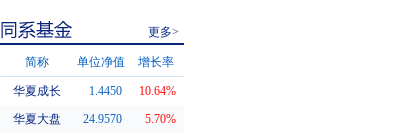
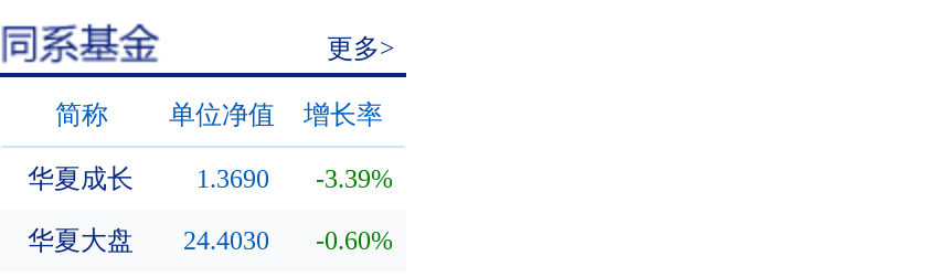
- 1.4450
+ 1.3690

- 10.64%
+ -3.39%

- 24.9570
+ 24.4030

- 5.70%
+ -0.60%
